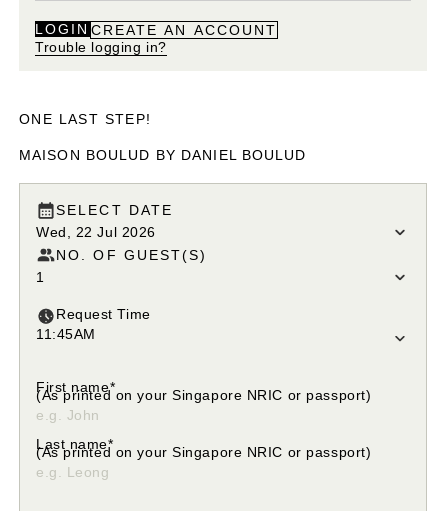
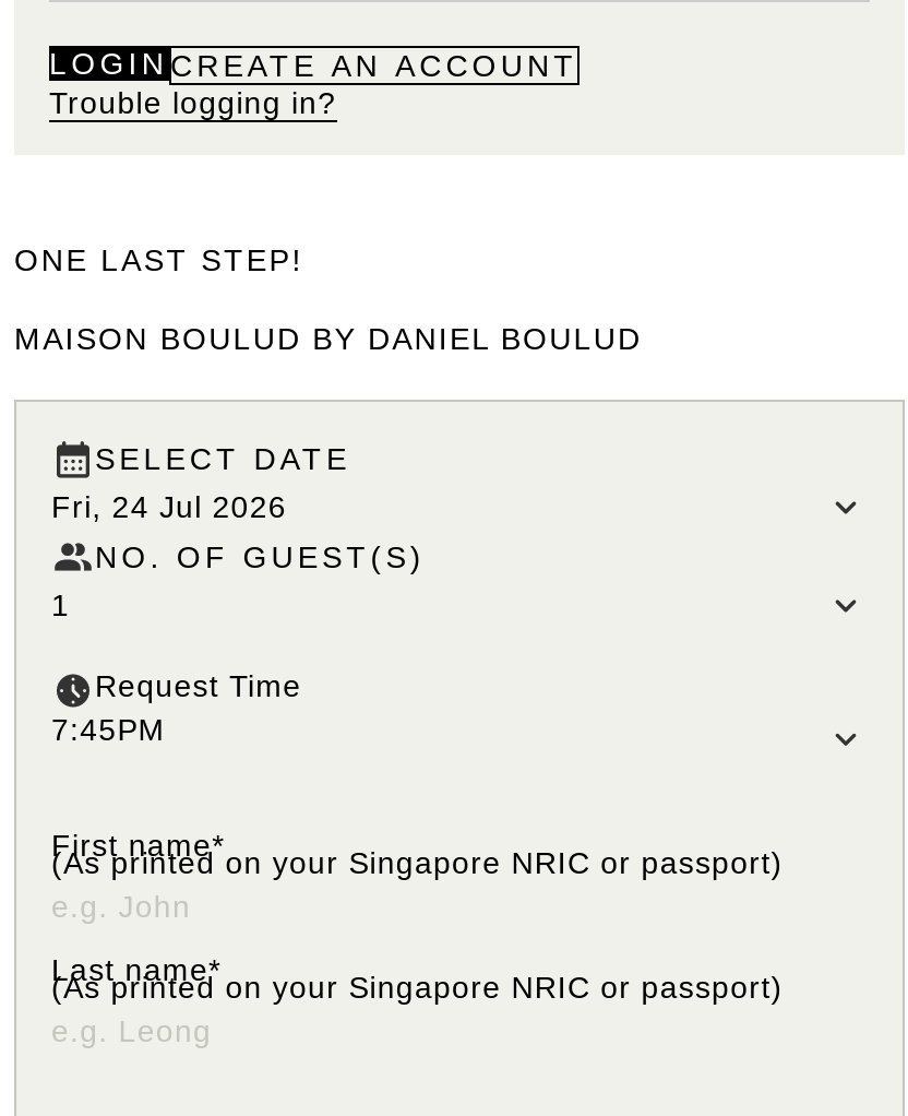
- Wed, 22 Jul 2026
+ Fri, 24 Jul 2026

- 11:45AM
+ 7:45PM
